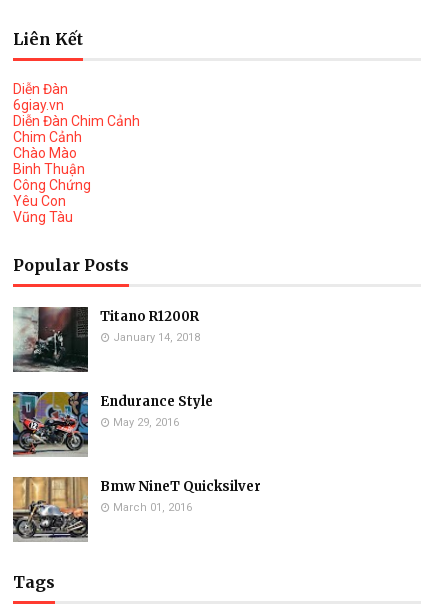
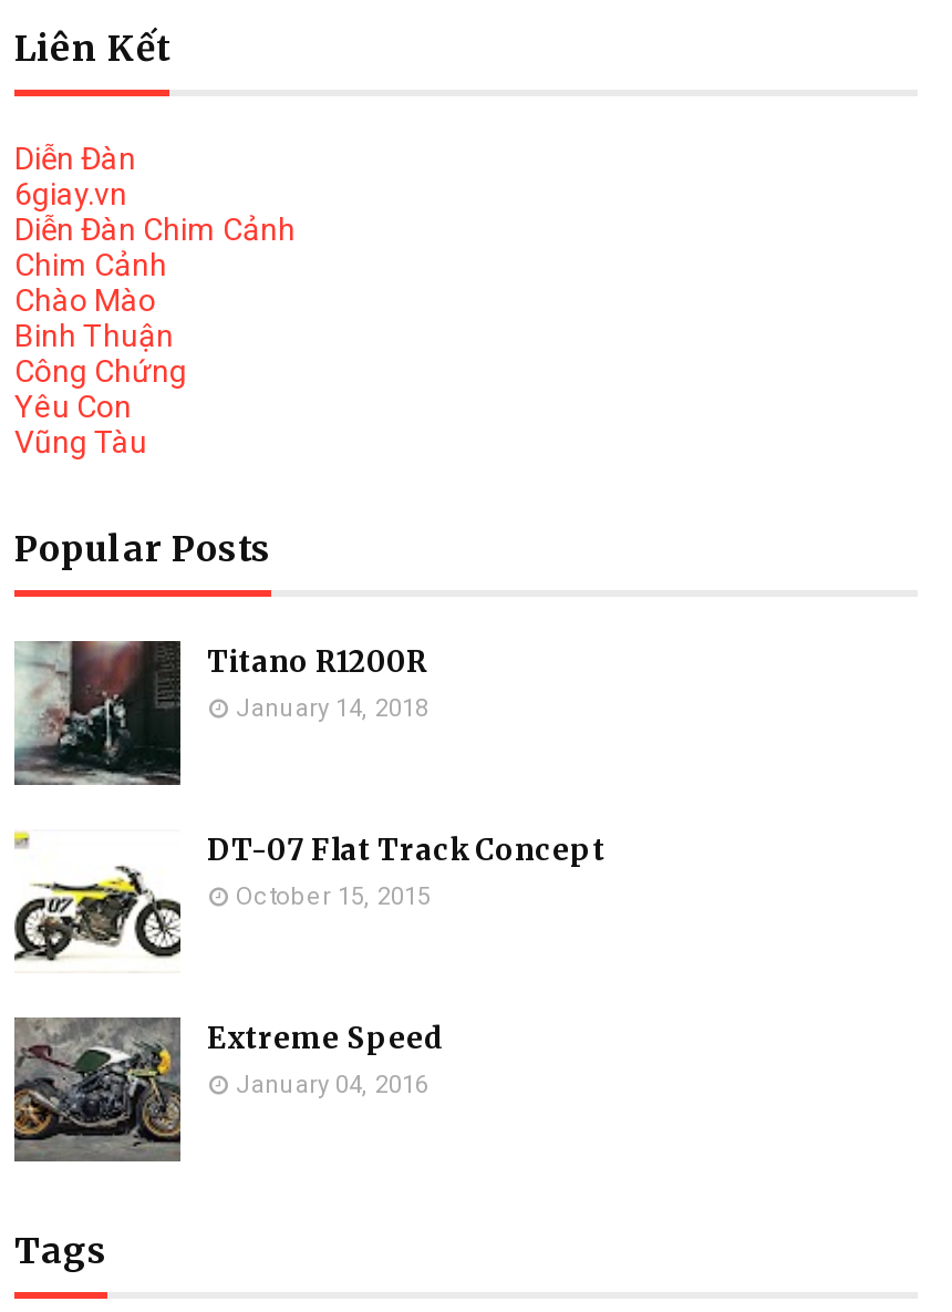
- [image]
- Endurance Style
- May 29, 2016
+ [image]
+ DT-07 Flat Track Concept
+ October 15, 2015

- [image]
- Bmw NineT Quicksilver
- March 01, 2016
+ [image]
+ Extreme Speed
+ January 04, 2016
